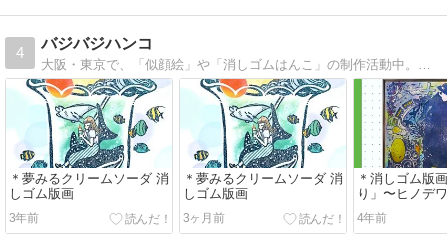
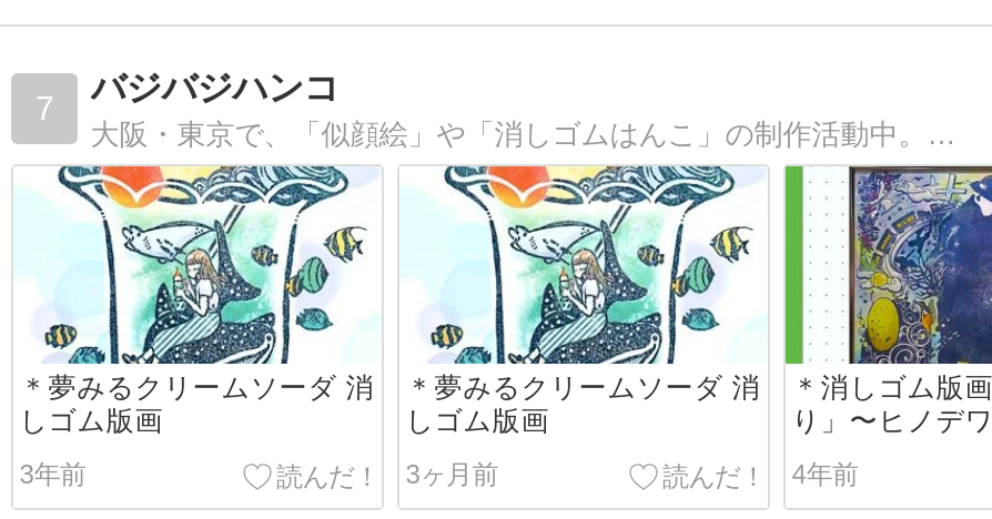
- 4
+ 7
